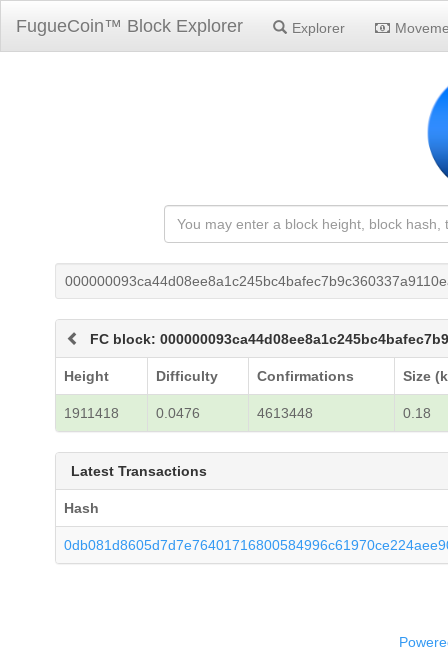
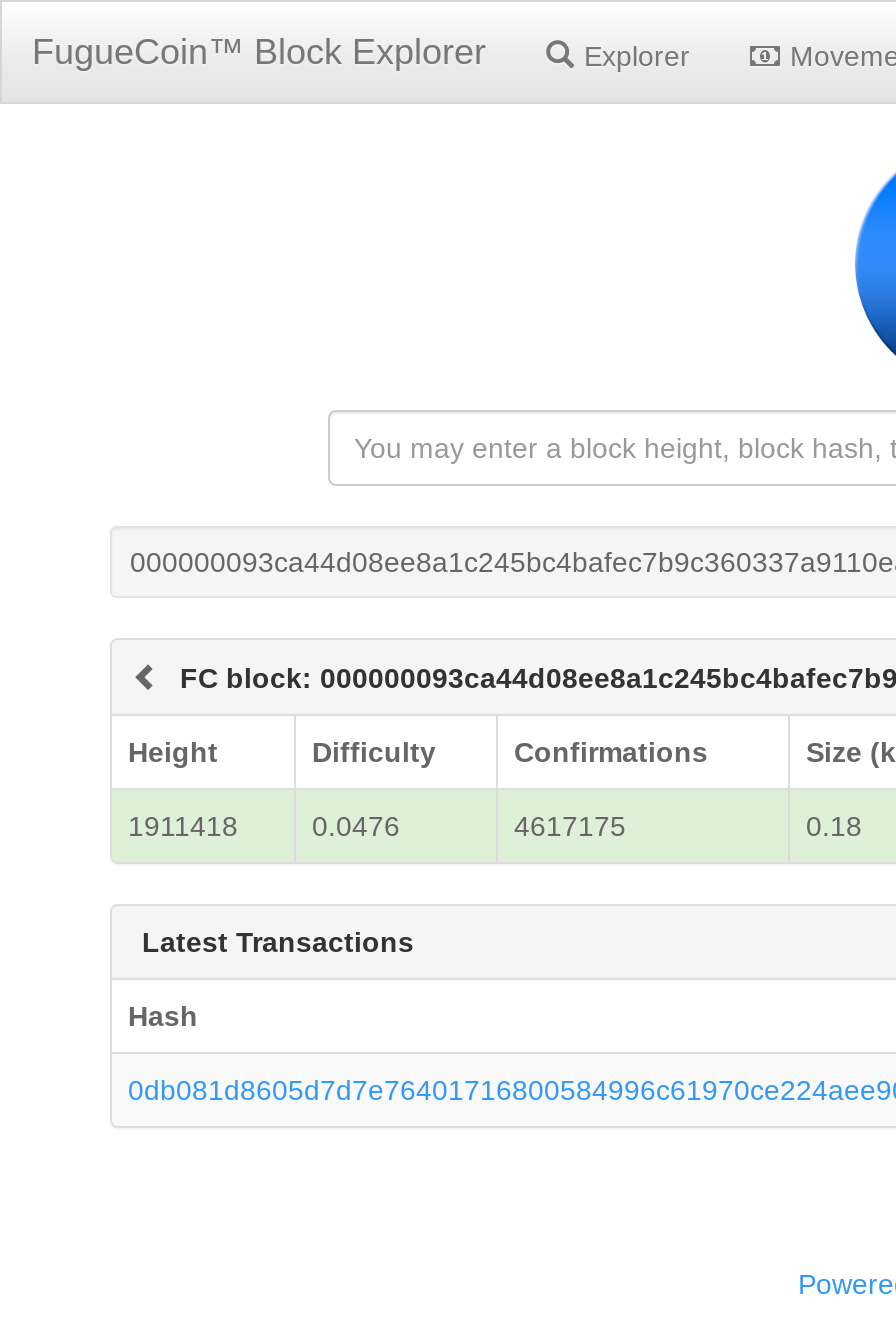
- 4613448
+ 4617175
